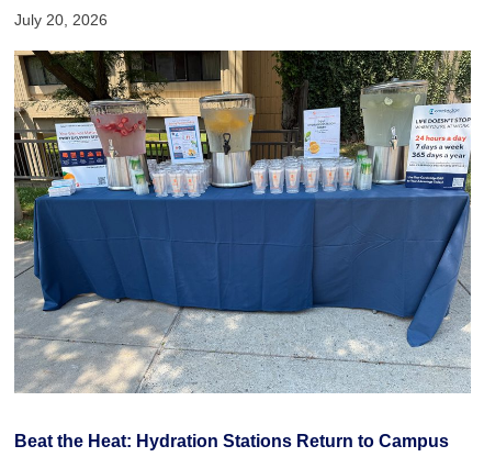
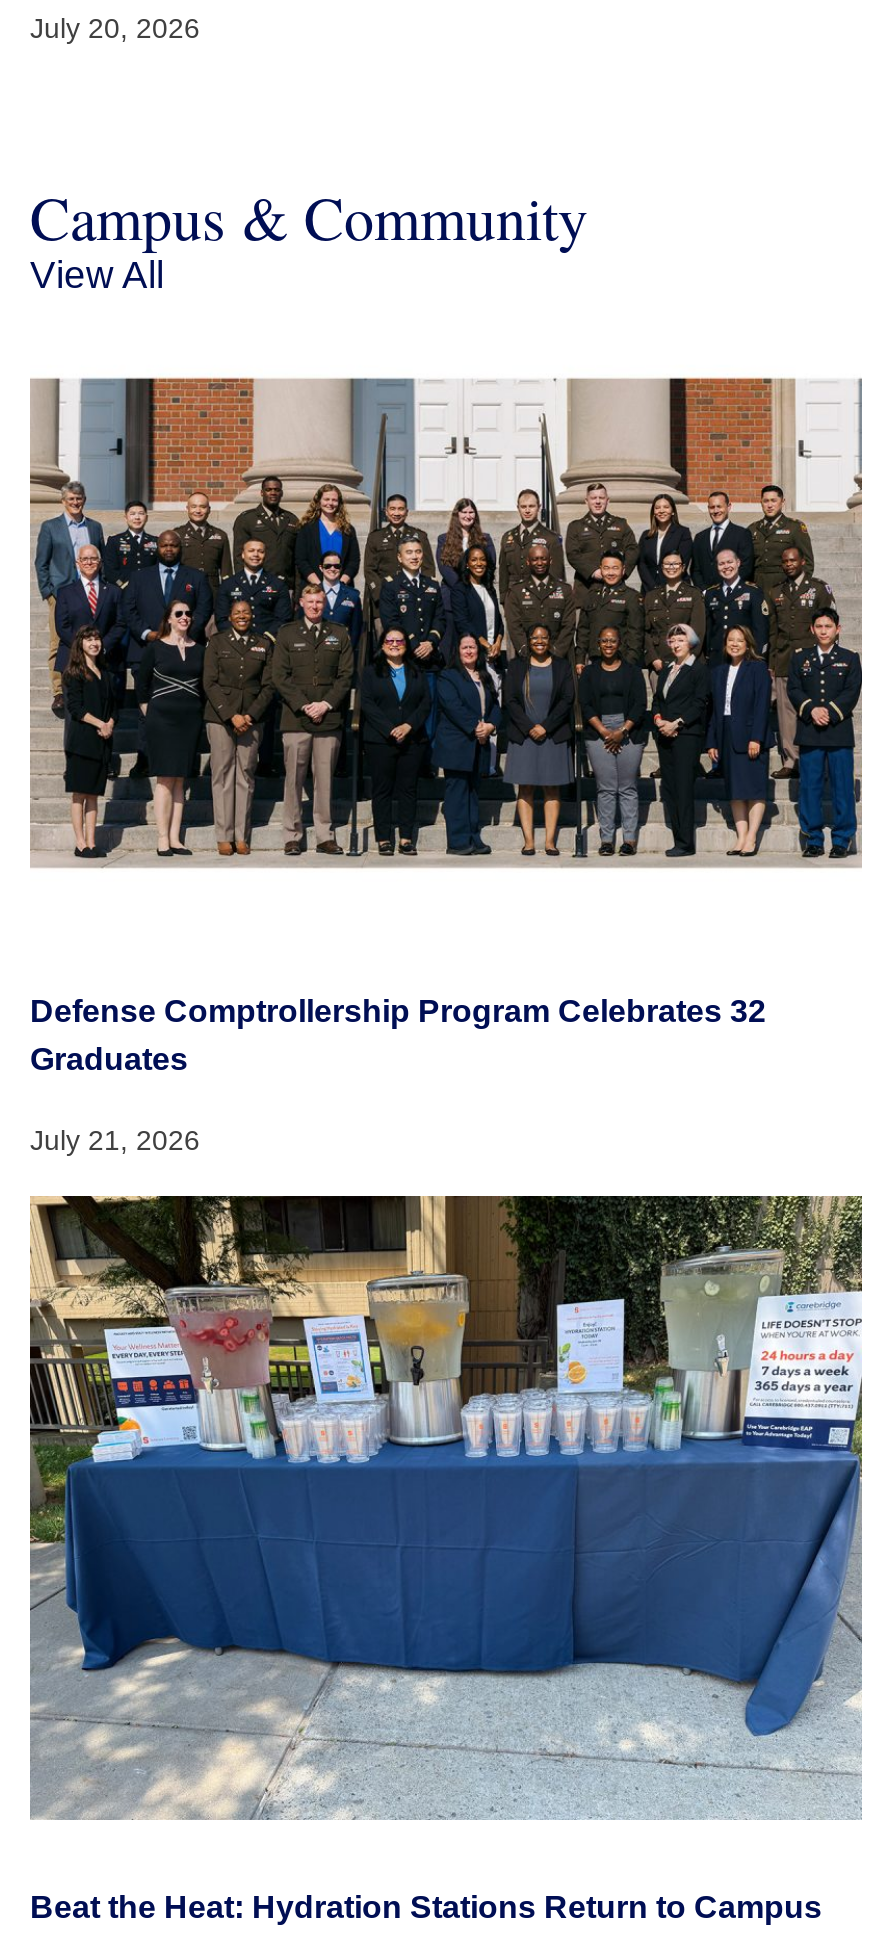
+ [image]

+ Campus & Community
+ View All

+ Defense Comptrollership Program Celebrates 32
+ Graduates
+ July 21, 2026
